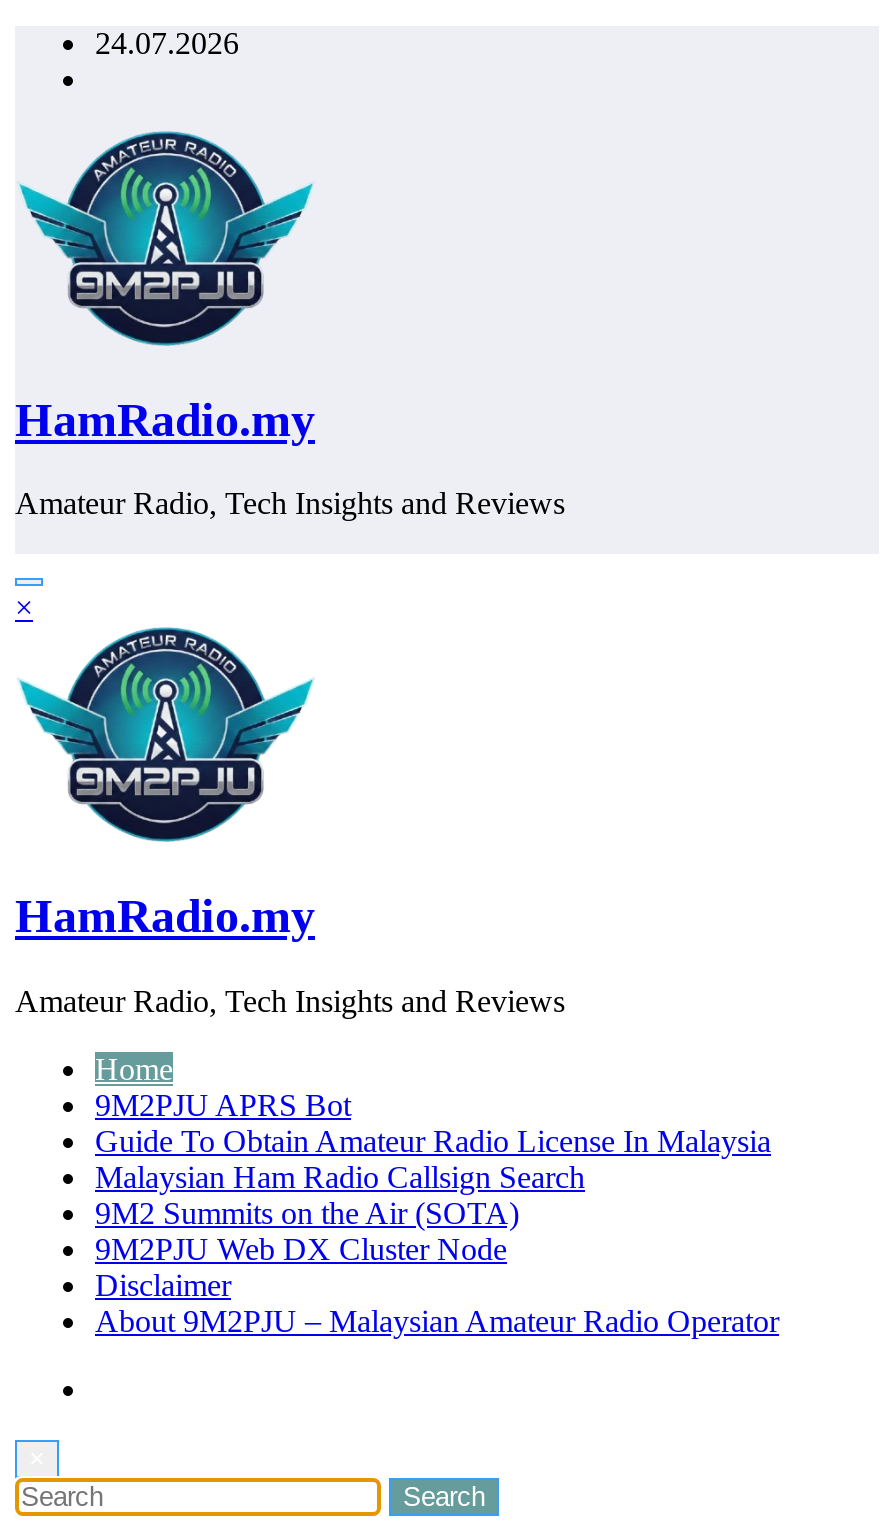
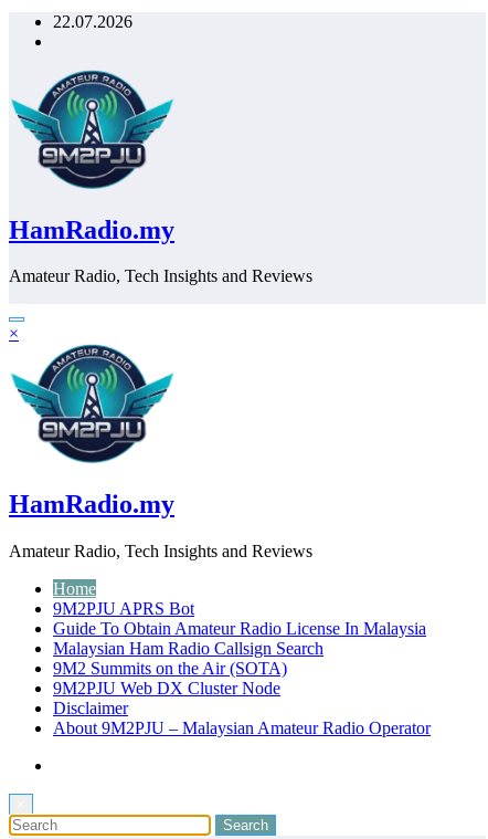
- 24.07.2026
+ 22.07.2026
